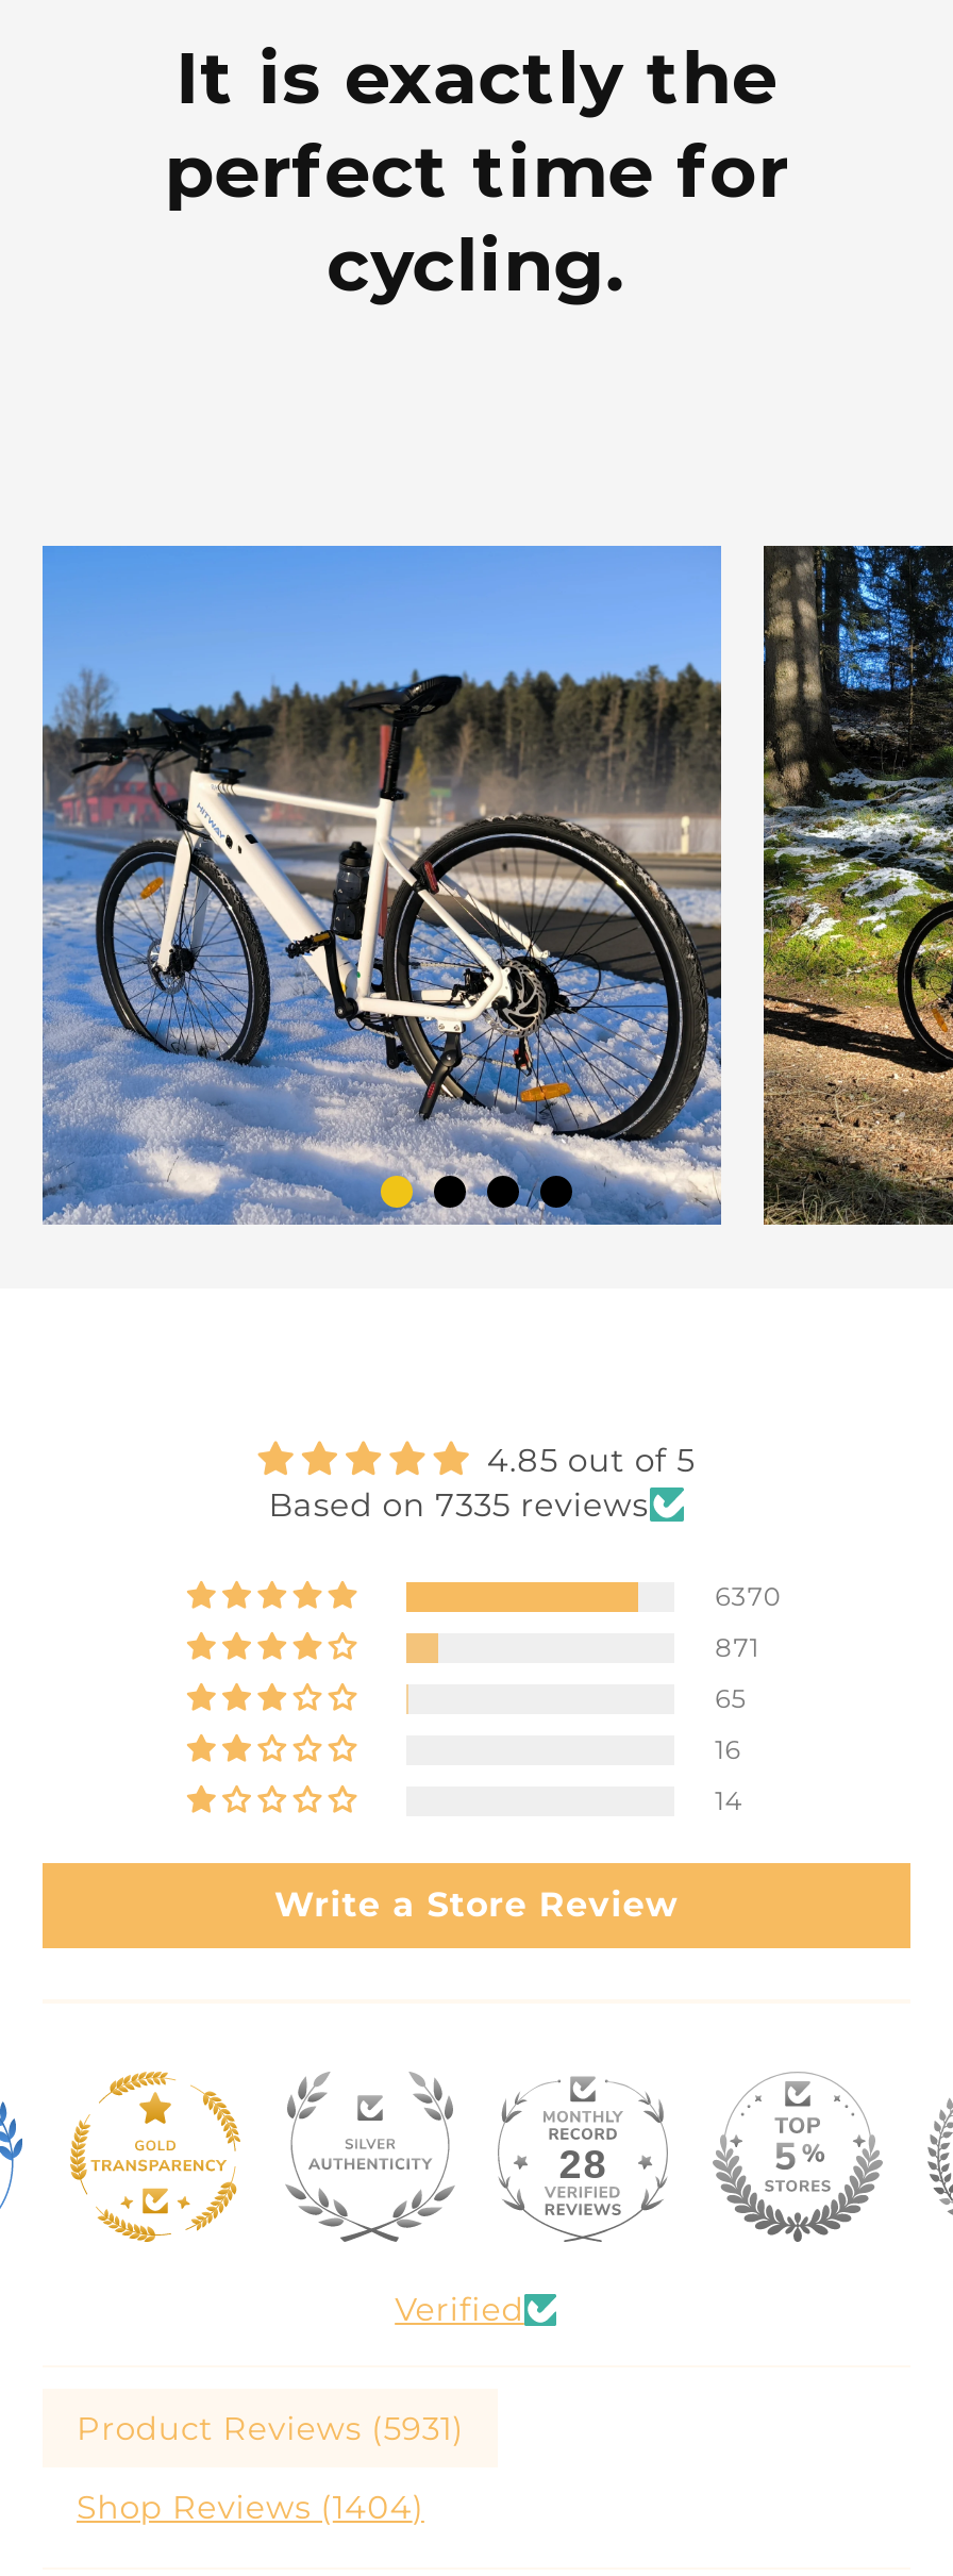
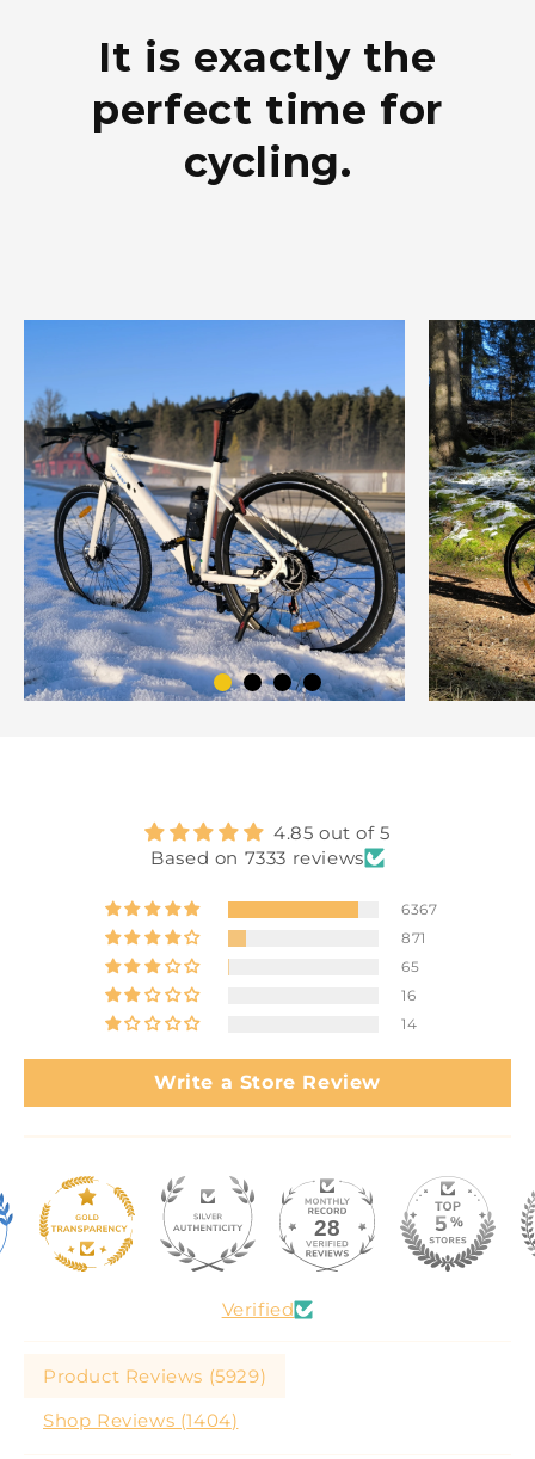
- Based on 7335 reviews
+ Based on 7333 reviews

- 6370
+ 6367

- Product Reviews (5931)
+ Product Reviews (5929)
